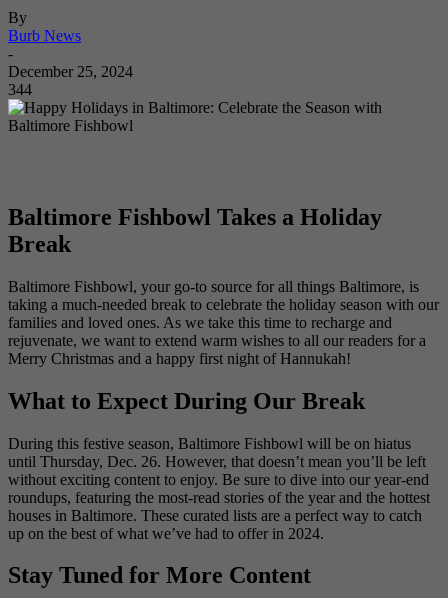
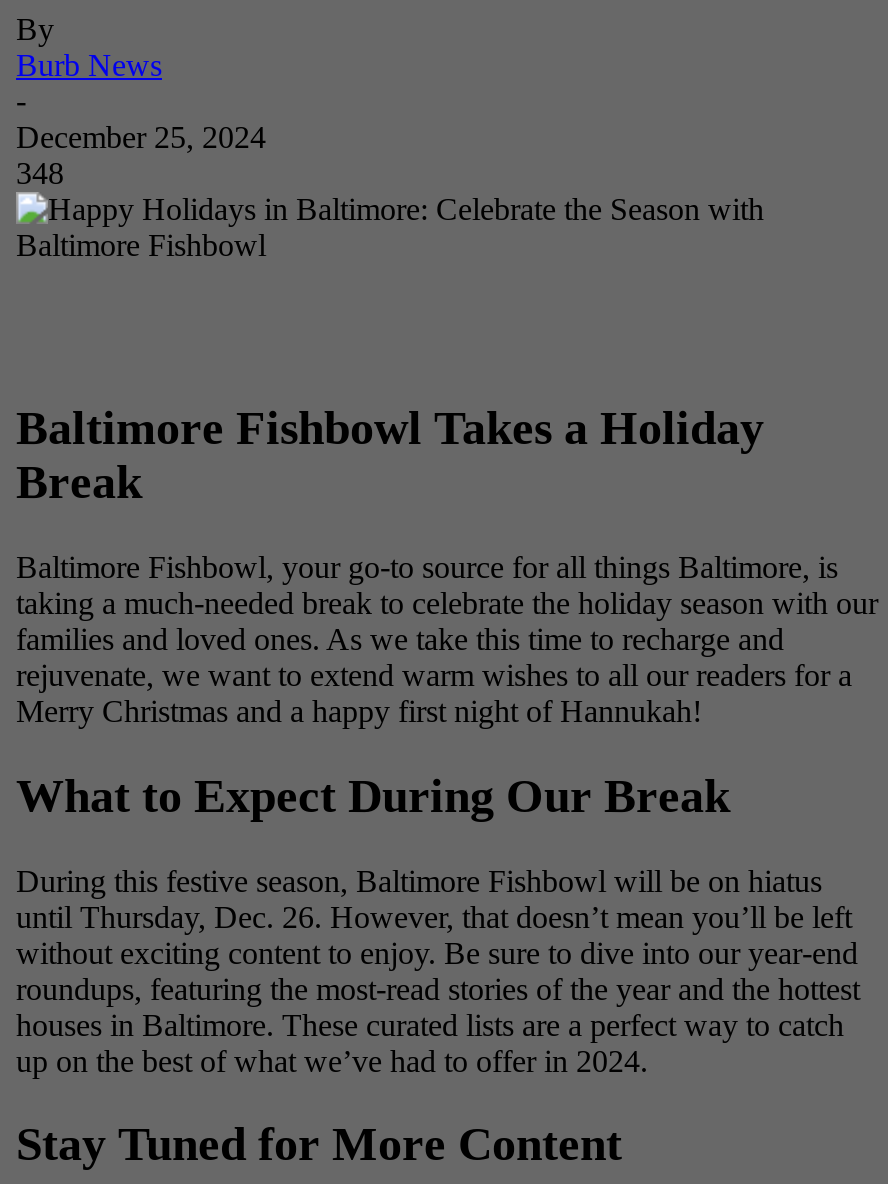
- 344
+ 348
